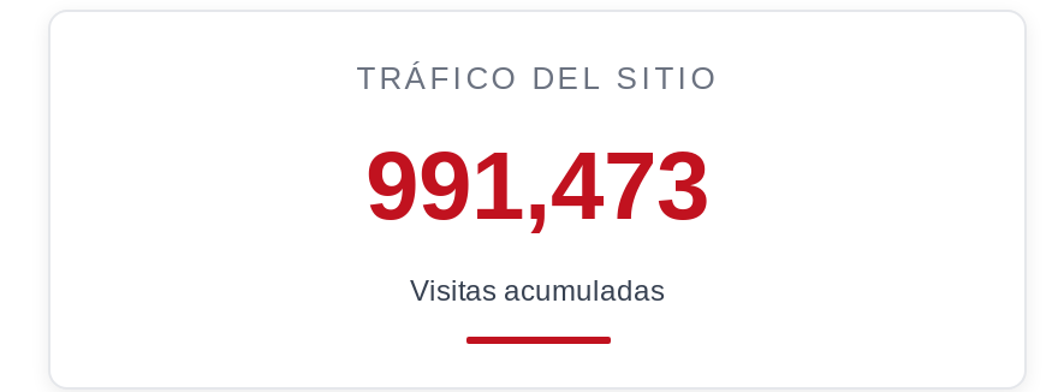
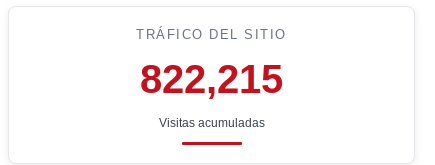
- 991,473
+ 822,215
